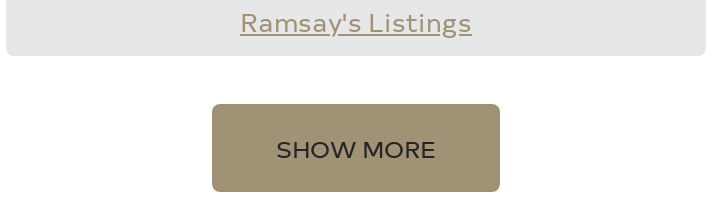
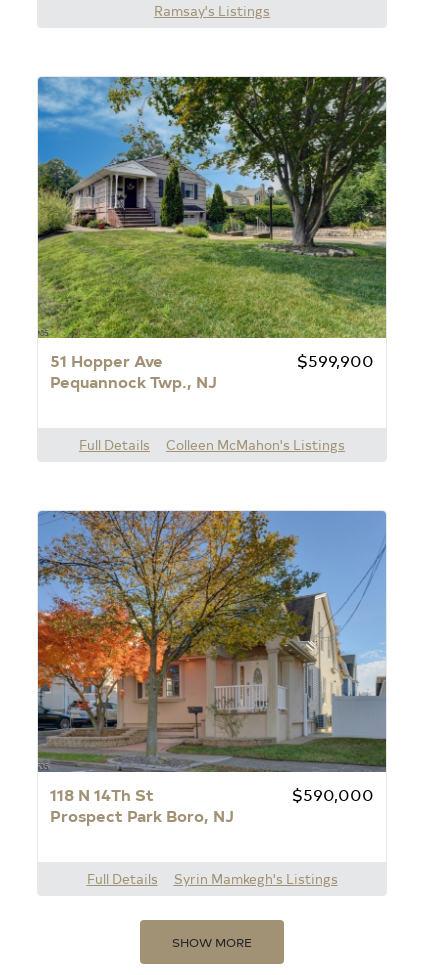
+ [image]
+ $599,900
+ 51 Hopper Ave
+ Pequannock Twp., NJ
+ Full Details
+ Colleen McMahon's Listings

+ [image]
+ $590,000
+ 118 N 14Th St
+ Prospect Park Boro, NJ
+ Full Details
+ Syrin Mamkegh's Listings
